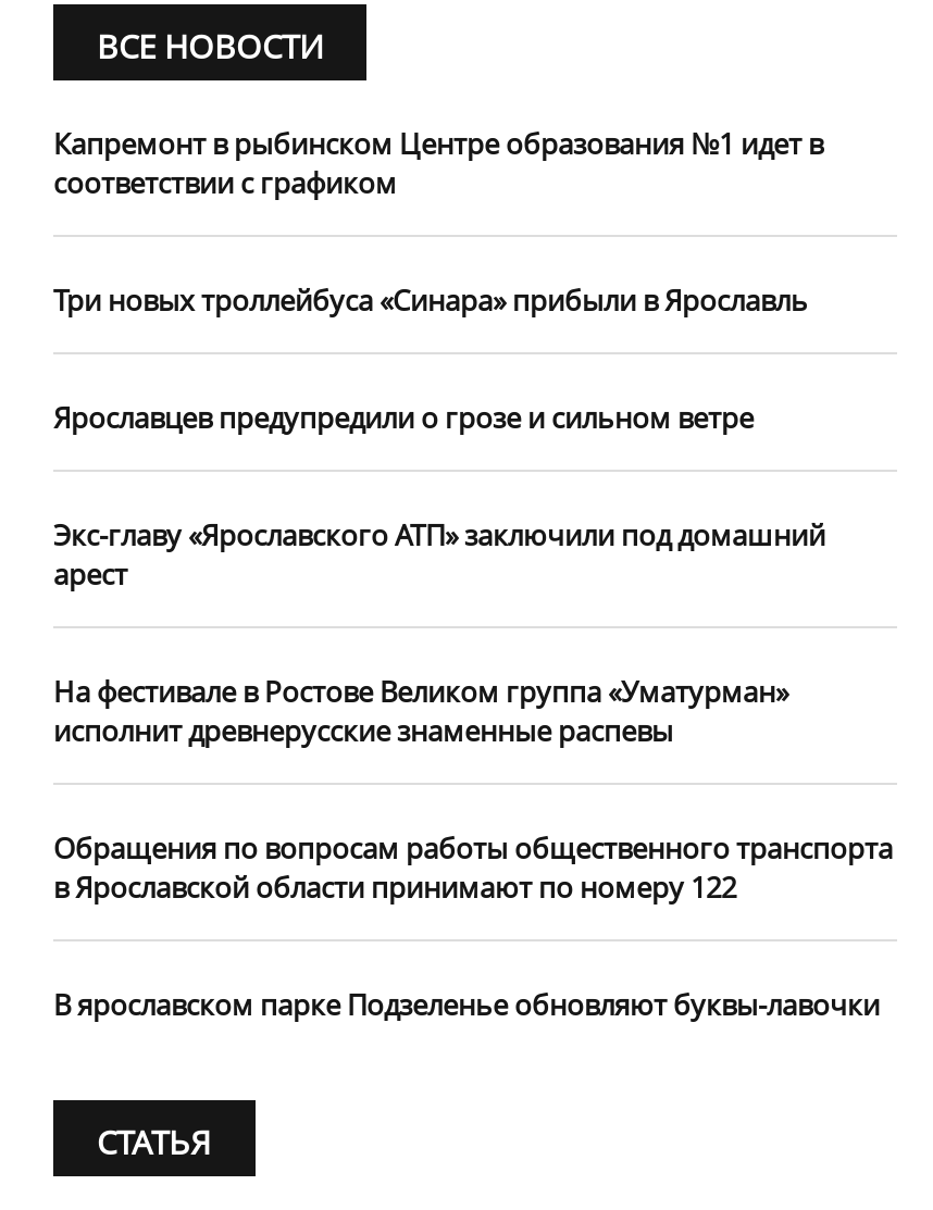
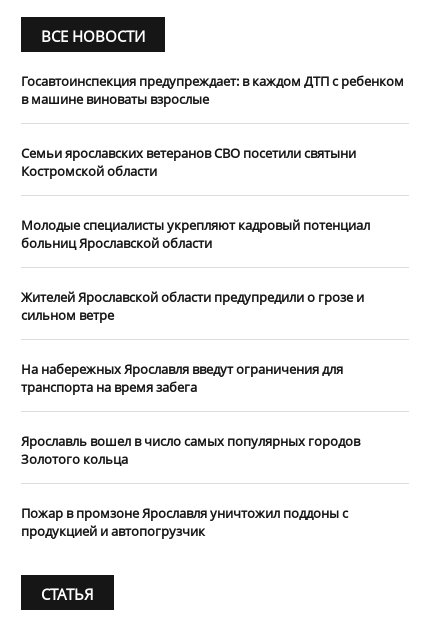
- Капремонт в рыбинском Центре образования №1 идет в
- соответствии с графиком
+ Госавтоинспекция предупреждает: в каждом ДТП с ребенком
+ в машине виноваты взрослые

- Три новых троллейбуса «Синара» прибыли в Ярославль
+ Семьи ярославских ветеранов СВО посетили святыни
+ Костромской области

- Ярославцев предупредили о грозе и сильном ветре
+ Молодые специалисты укрепляют кадровый потенциал
+ больниц Ярославской области

- Экс-главу «Ярославского АТП» заключили под домашний
- арест
+ Жителей Ярославской области предупредили о грозе и
+ сильном ветре

- На фестивале в Ростове Великом группа «Уматурман»
- исполнит древнерусские знаменные распевы
+ На набережных Ярославля введут ограничения для
+ транспорта на время забега

- Обращения по вопросам работы общественного транспорта
- в Ярославской области принимают по номеру 122
+ Ярославль вошел в число самых популярных городов
+ Золотого кольца

- В ярославском парке Подзеленье обновляют буквы-лавочки
+ Пожар в промзоне Ярославля уничтожил поддоны с
+ продукцией и автопогрузчик
